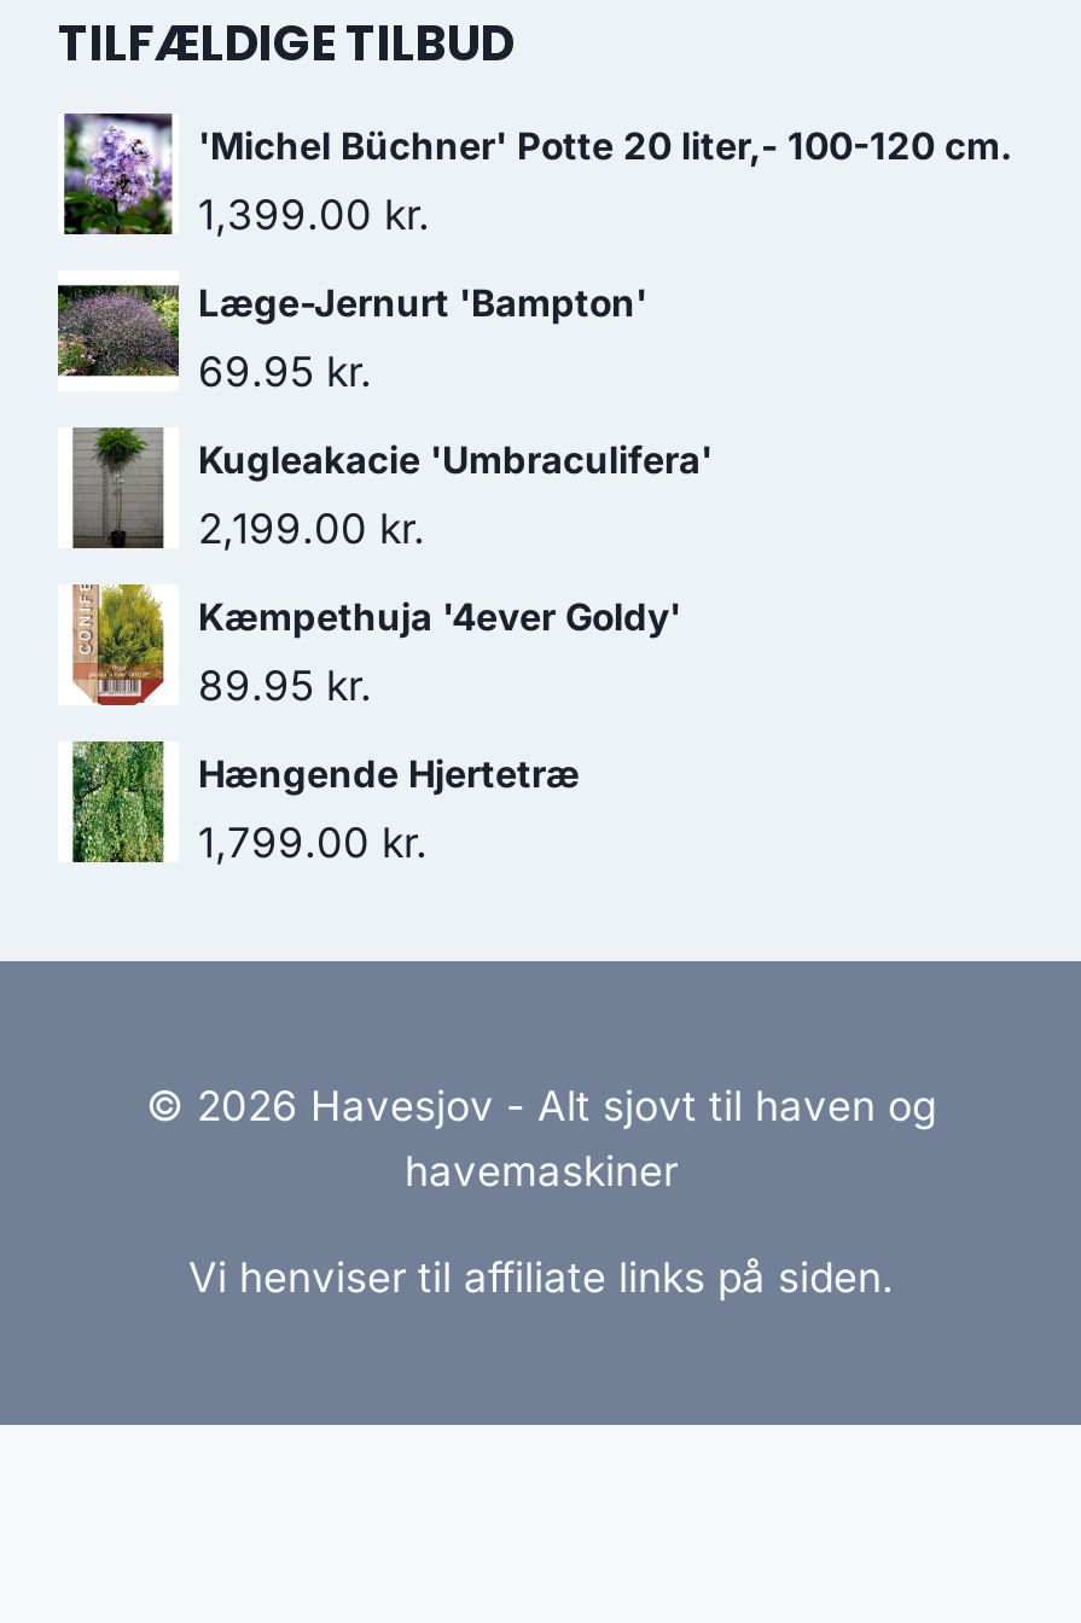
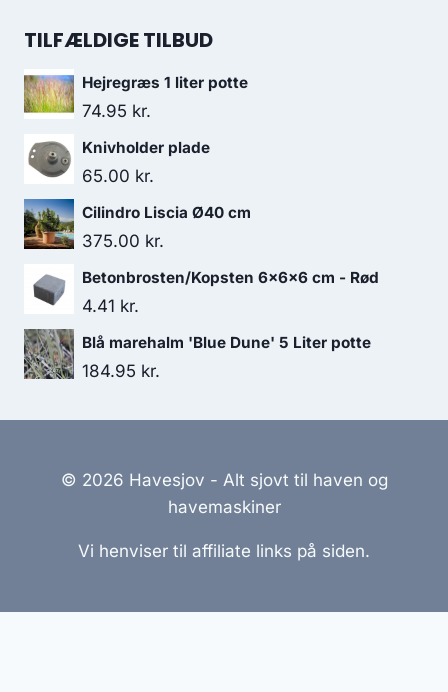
- [image]
- 'Michel Büchner' Potte 20 liter,- 100-120 cm.
- 1,399.00 kr.
+ [image]
+ Hejregræs 1 liter potte
+ 74.95 kr.

- [image]
- Læge-Jernurt 'Bampton'
- 69.95 kr.
+ [image]
+ Knivholder plade
+ 65.00 kr.

- [image]
- Kugleakacie 'Umbraculifera'
- 2,199.00 kr.
+ [image]
+ Cilindro Liscia Ø40 cm
+ 375.00 kr.

- [image]
- Kæmpethuja '4ever Goldy'
- 89.95 kr.
+ [image]
+ Betonbrosten/Kopsten 6x6x6 cm - Rød
+ 4.41 kr.

- [image]
- Hængende Hjertetræ
- 1,799.00 kr.
+ [image]
+ Blå marehalm 'Blue Dune' 5 Liter potte
+ 184.95 kr.
